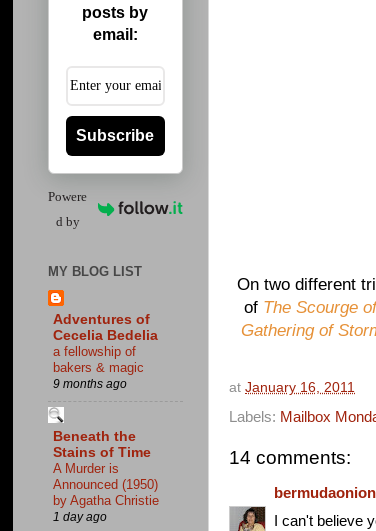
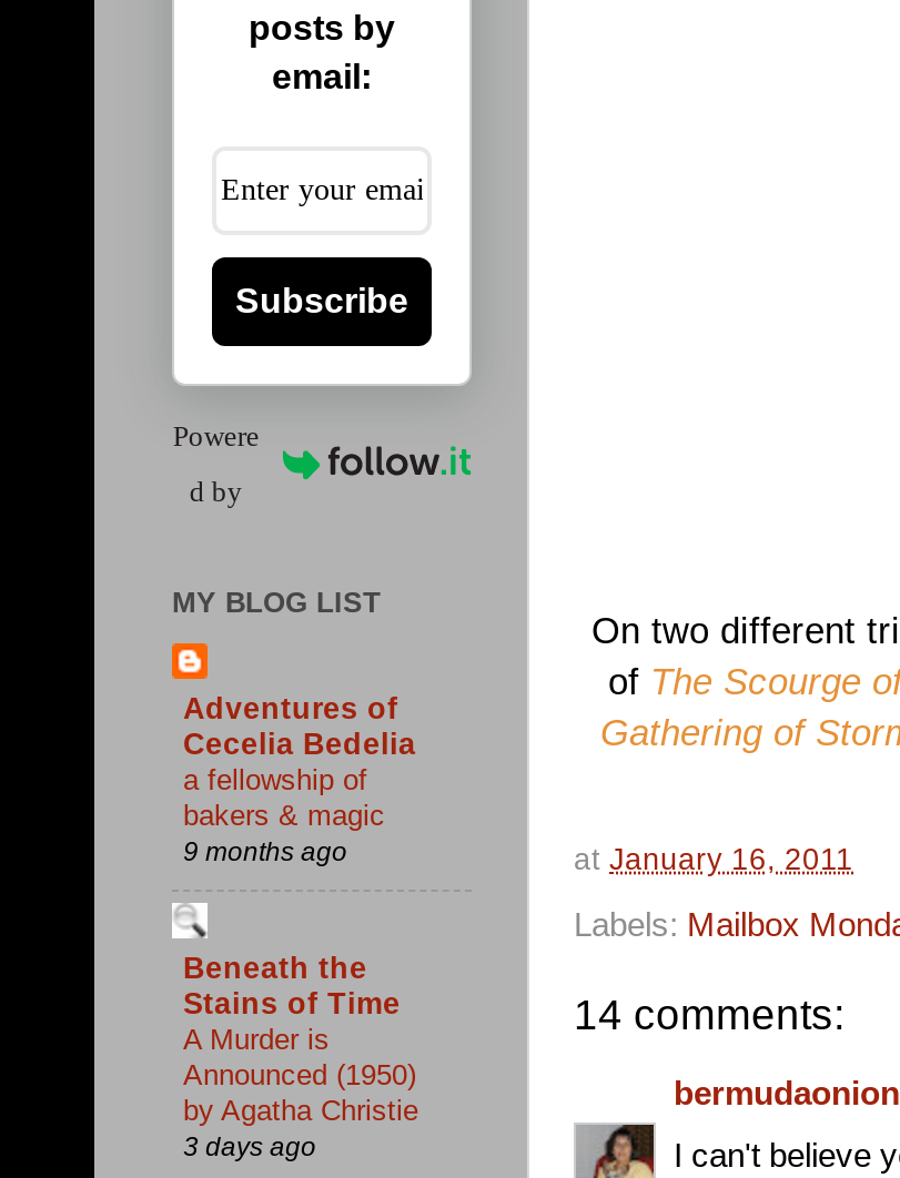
- 1 day ago
+ 3 days ago
